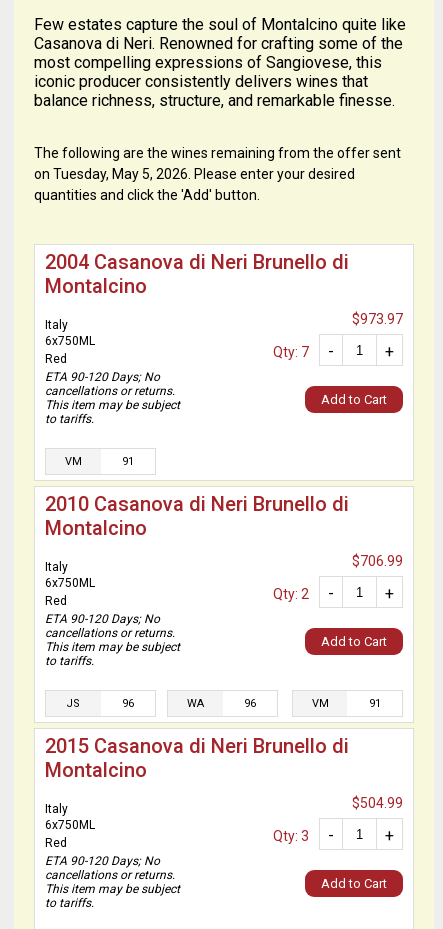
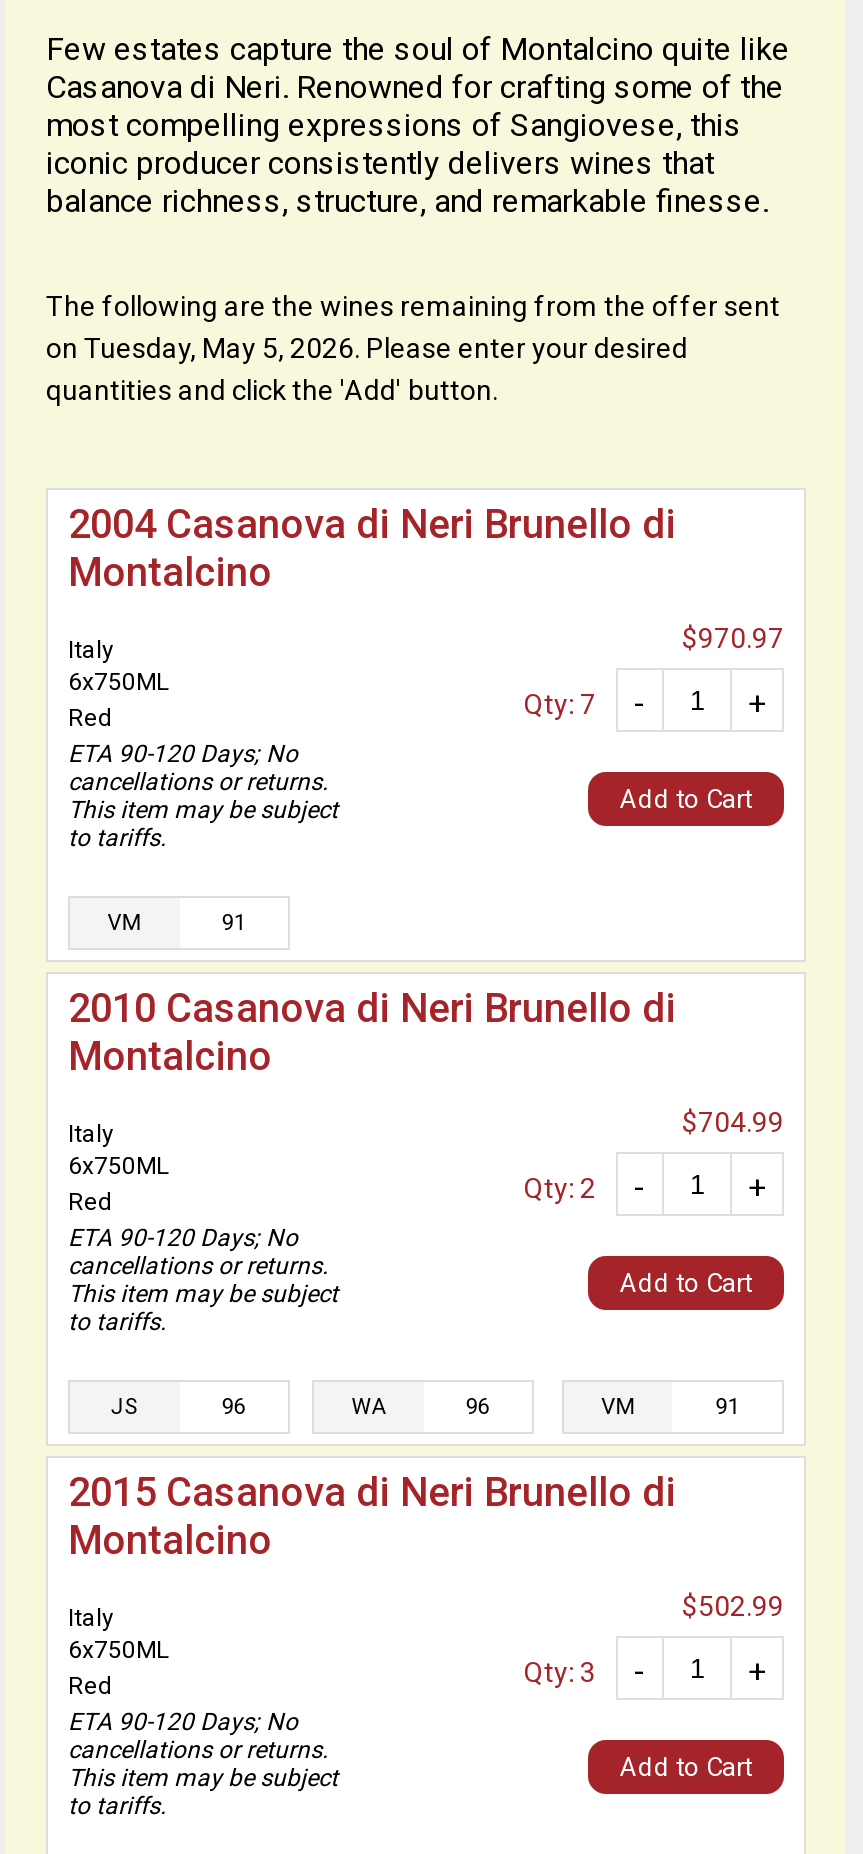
- $973.97
+ $970.97

- $706.99
+ $704.99

- $504.99
+ $502.99
